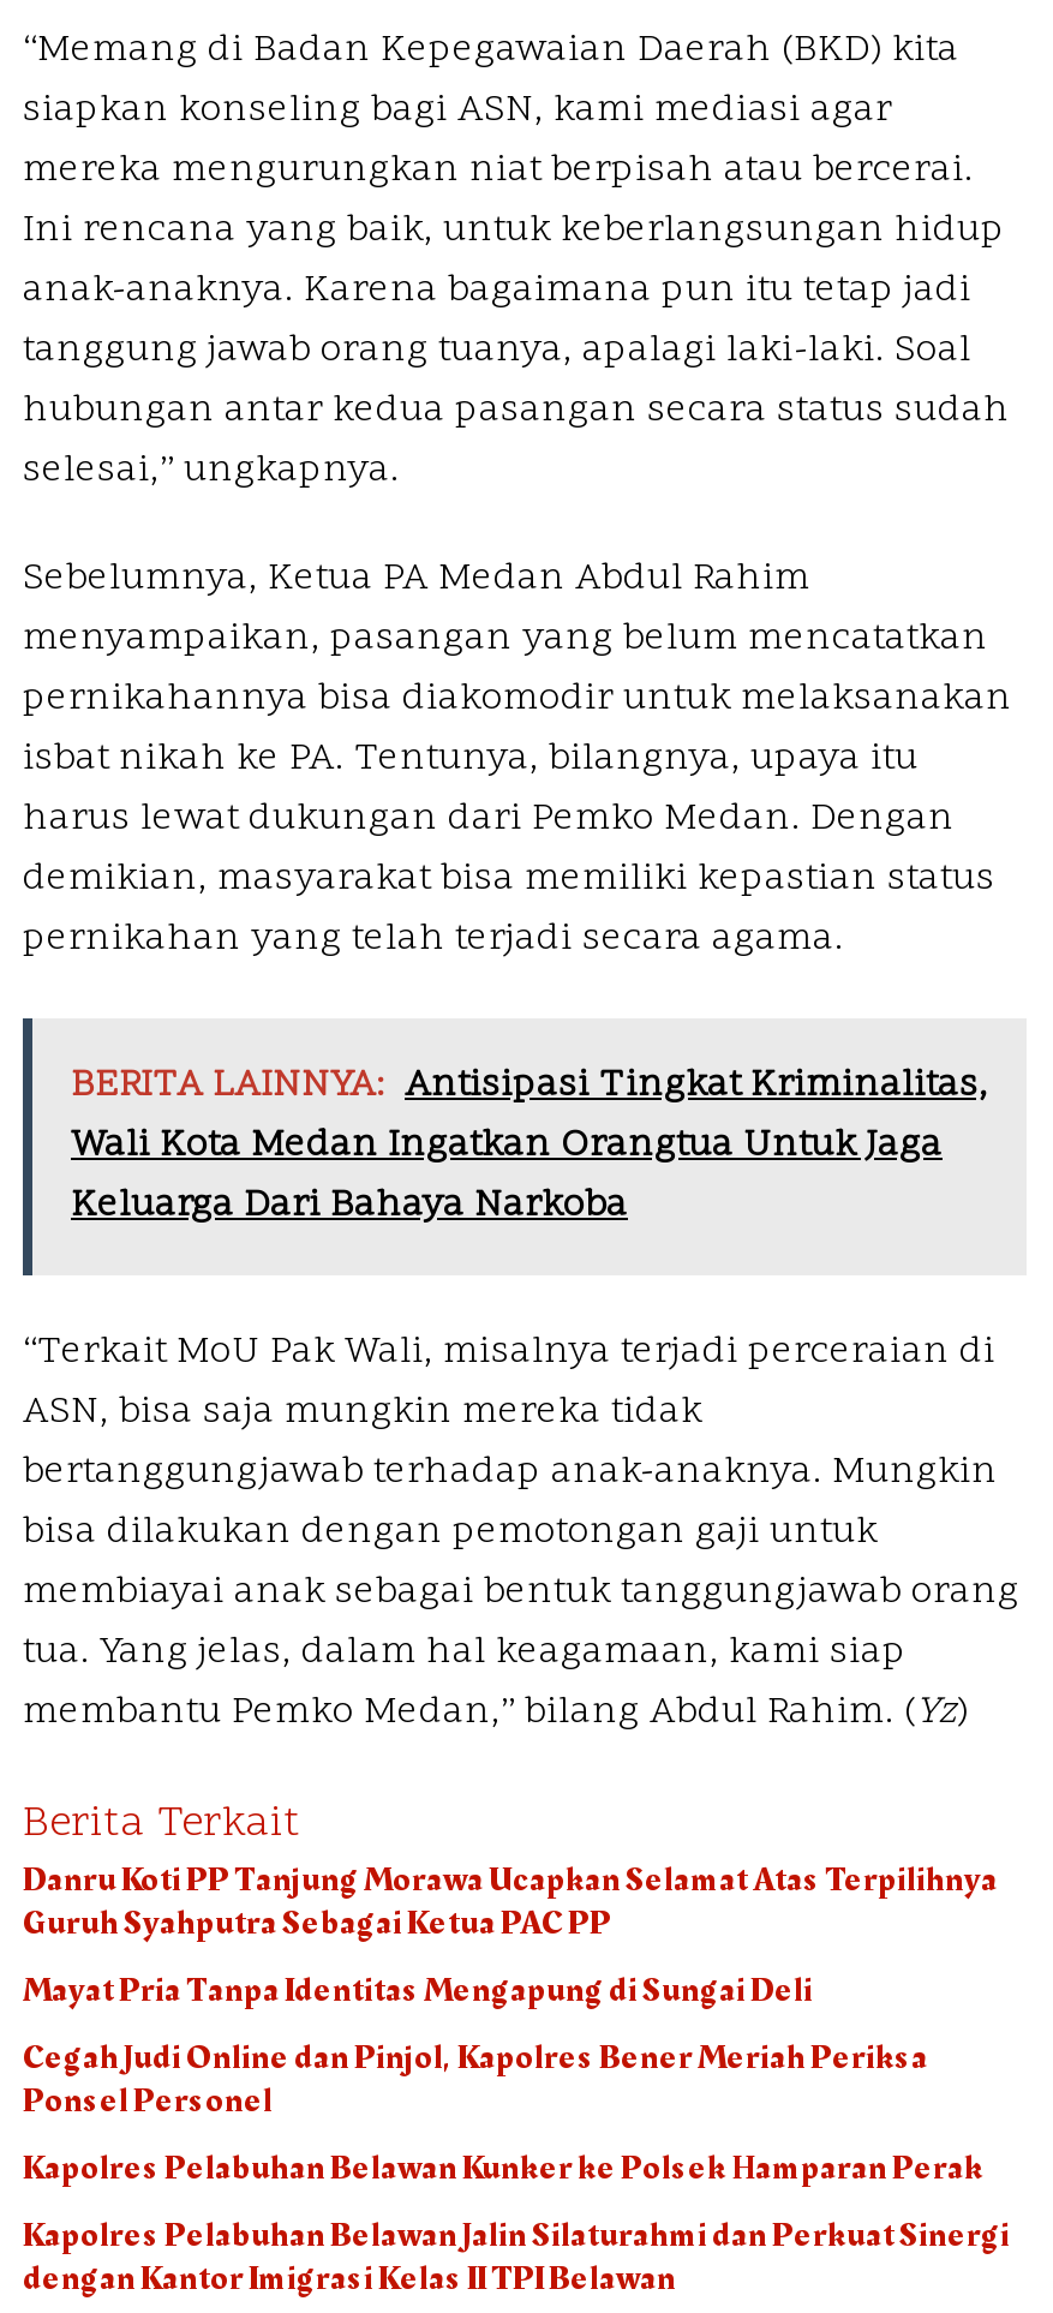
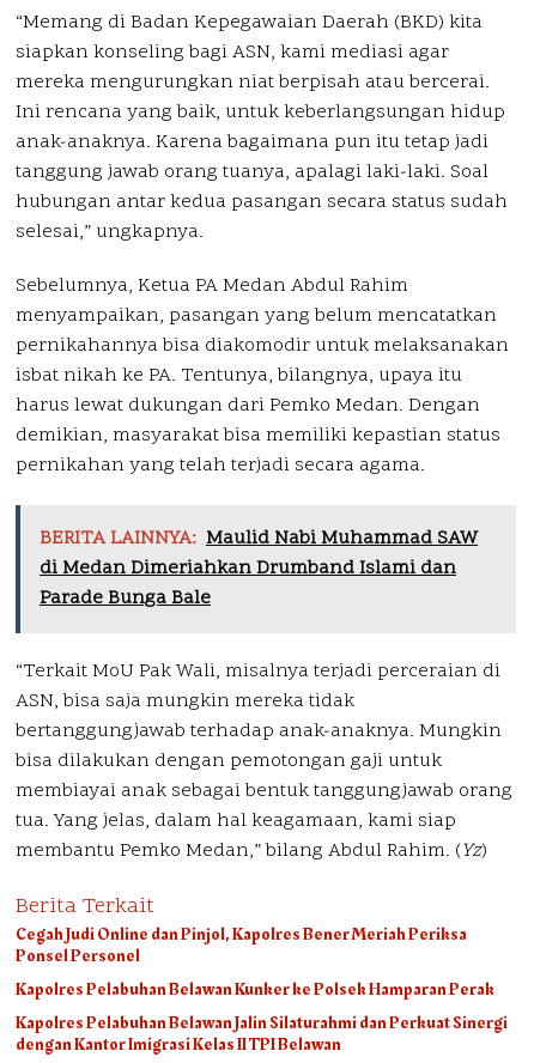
- BERITA LAINNYA: Antisipasi Tingkat Kriminalitas,
- Wali Kota Medan Ingatkan Orangtua Untuk Jaga
- Keluarga Dari Bahaya Narkoba
+ BERITA LAINNYA: Maulid Nabi Muhammad SAW
+ di Medan Dimeriahkan Drumband Islami dan
+ Parade Bunga Bale

- Danru Koti PP Tanjung Morawa Ucapkan Selamat Atas Terpilihnya
- Guruh Syahputra Sebagai Ketua PAC PP
- Mayat Pria Tanpa Identitas Mengapung di Sungai Deli
